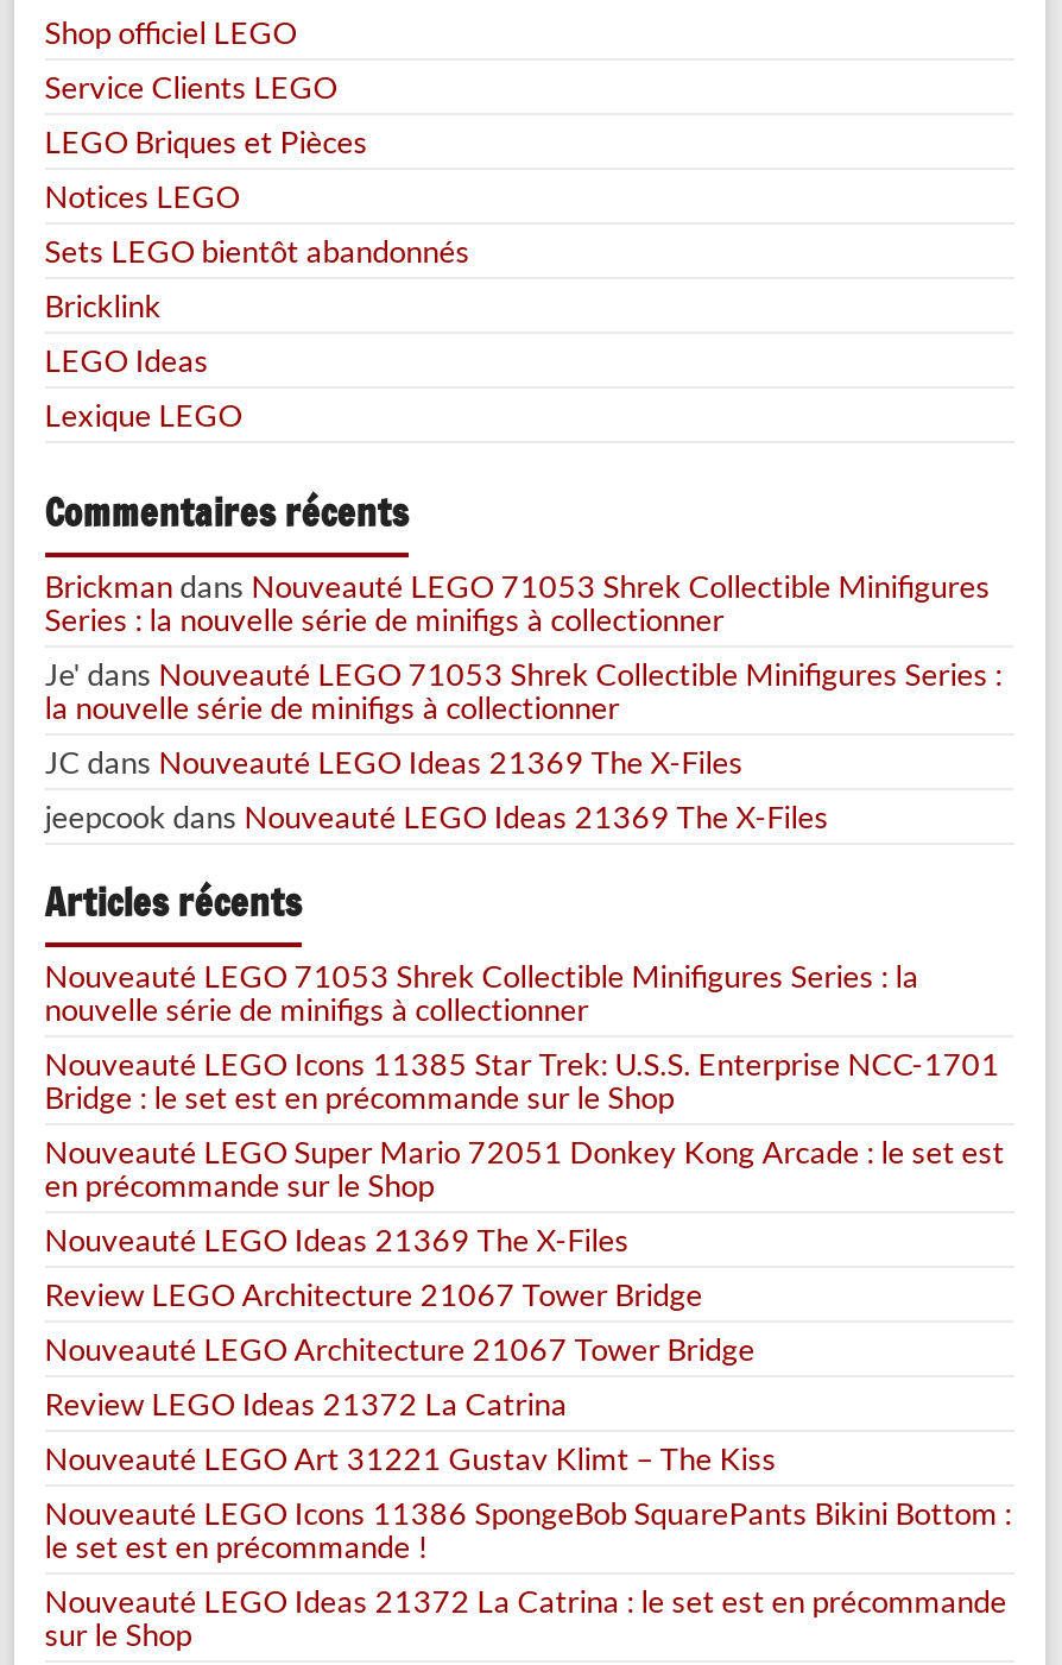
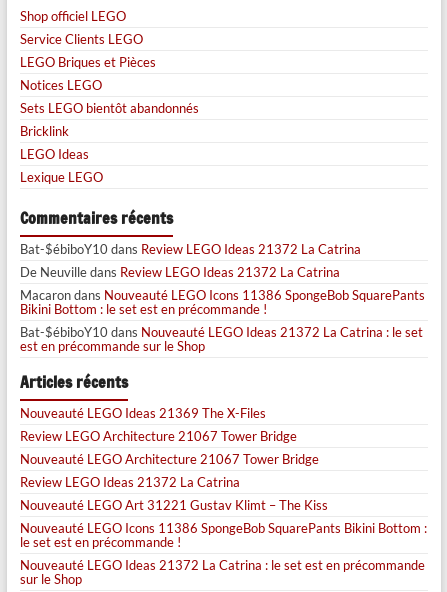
- Brickman dans Nouveauté LEGO 71053 Shrek Collectible Minifigures
- Series : la nouvelle série de minifigs à collectionner
- Je' dans Nouveauté LEGO 71053 Shrek Collectible Minifigures Series :
- la nouvelle série de minifigs à collectionner
- JC dans Nouveauté LEGO Ideas 21369 The X-Files
- jeepcook dans Nouveauté LEGO Ideas 21369 The X-Files
+ Bat-$ébiboY10 dans Review LEGO Ideas 21372 La Catrina
+ De Neuville dans Review LEGO Ideas 21372 La Catrina
+ Macaron dans Nouveauté LEGO Icons 11386 SpongeBob SquarePants
+ Bikini Bottom : le set est en précommande !
+ Bat-$ébiboY10 dans Nouveauté LEGO Ideas 21372 La Catrina : le set
+ est en précommande sur le Shop

- Nouveauté LEGO 71053 Shrek Collectible Minifigures Series : la
- nouvelle série de minifigs à collectionner
- Nouveauté LEGO Icons 11385 Star Trek: U.S.S. Enterprise NCC-1701
- Bridge : le set est en précommande sur le Shop
- Nouveauté LEGO Super Mario 72051 Donkey Kong Arcade : le set est
- en précommande sur le Shop
